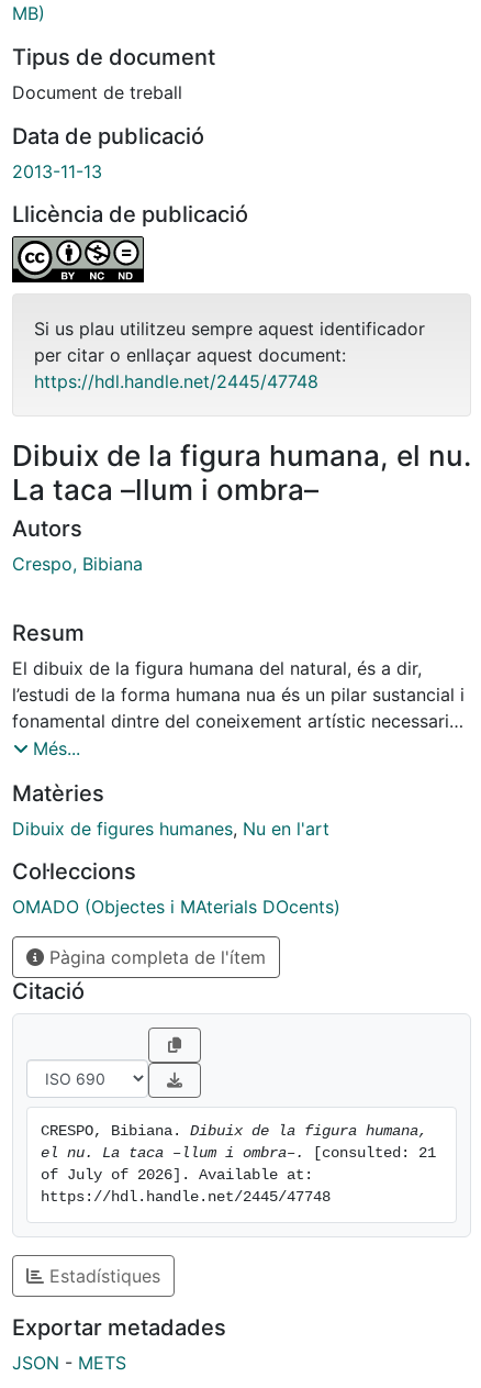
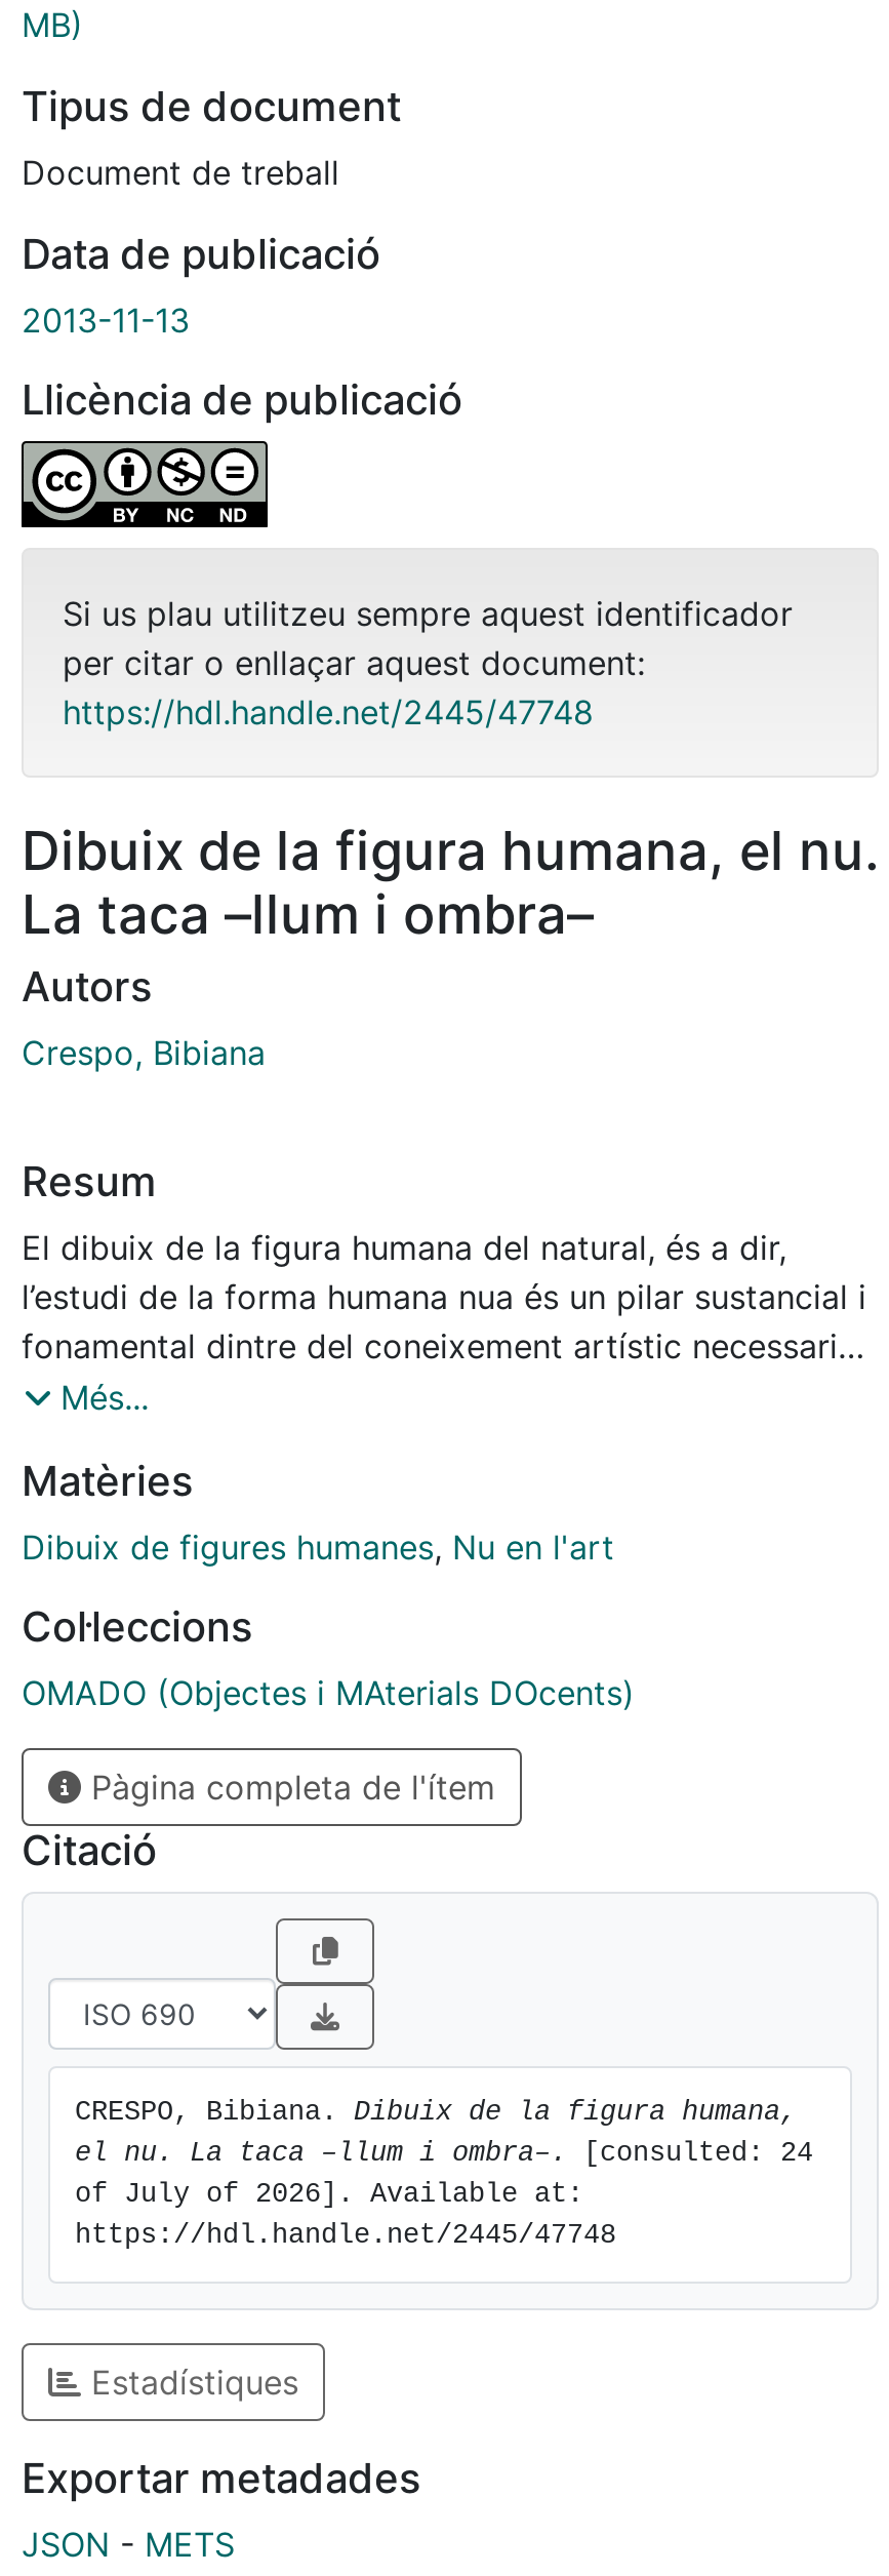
- el nu. La taca –llum i ombra–. [consulted: 21
+ el nu. La taca –llum i ombra–. [consulted: 24
